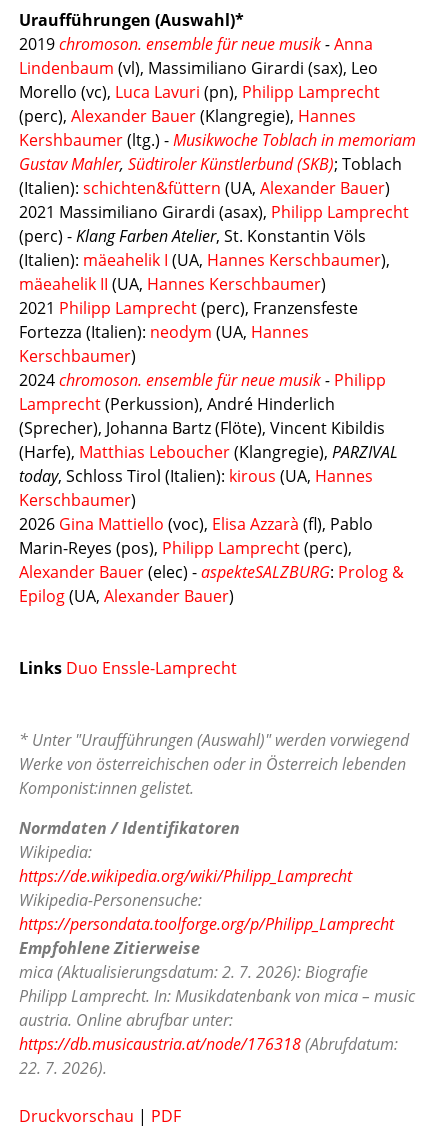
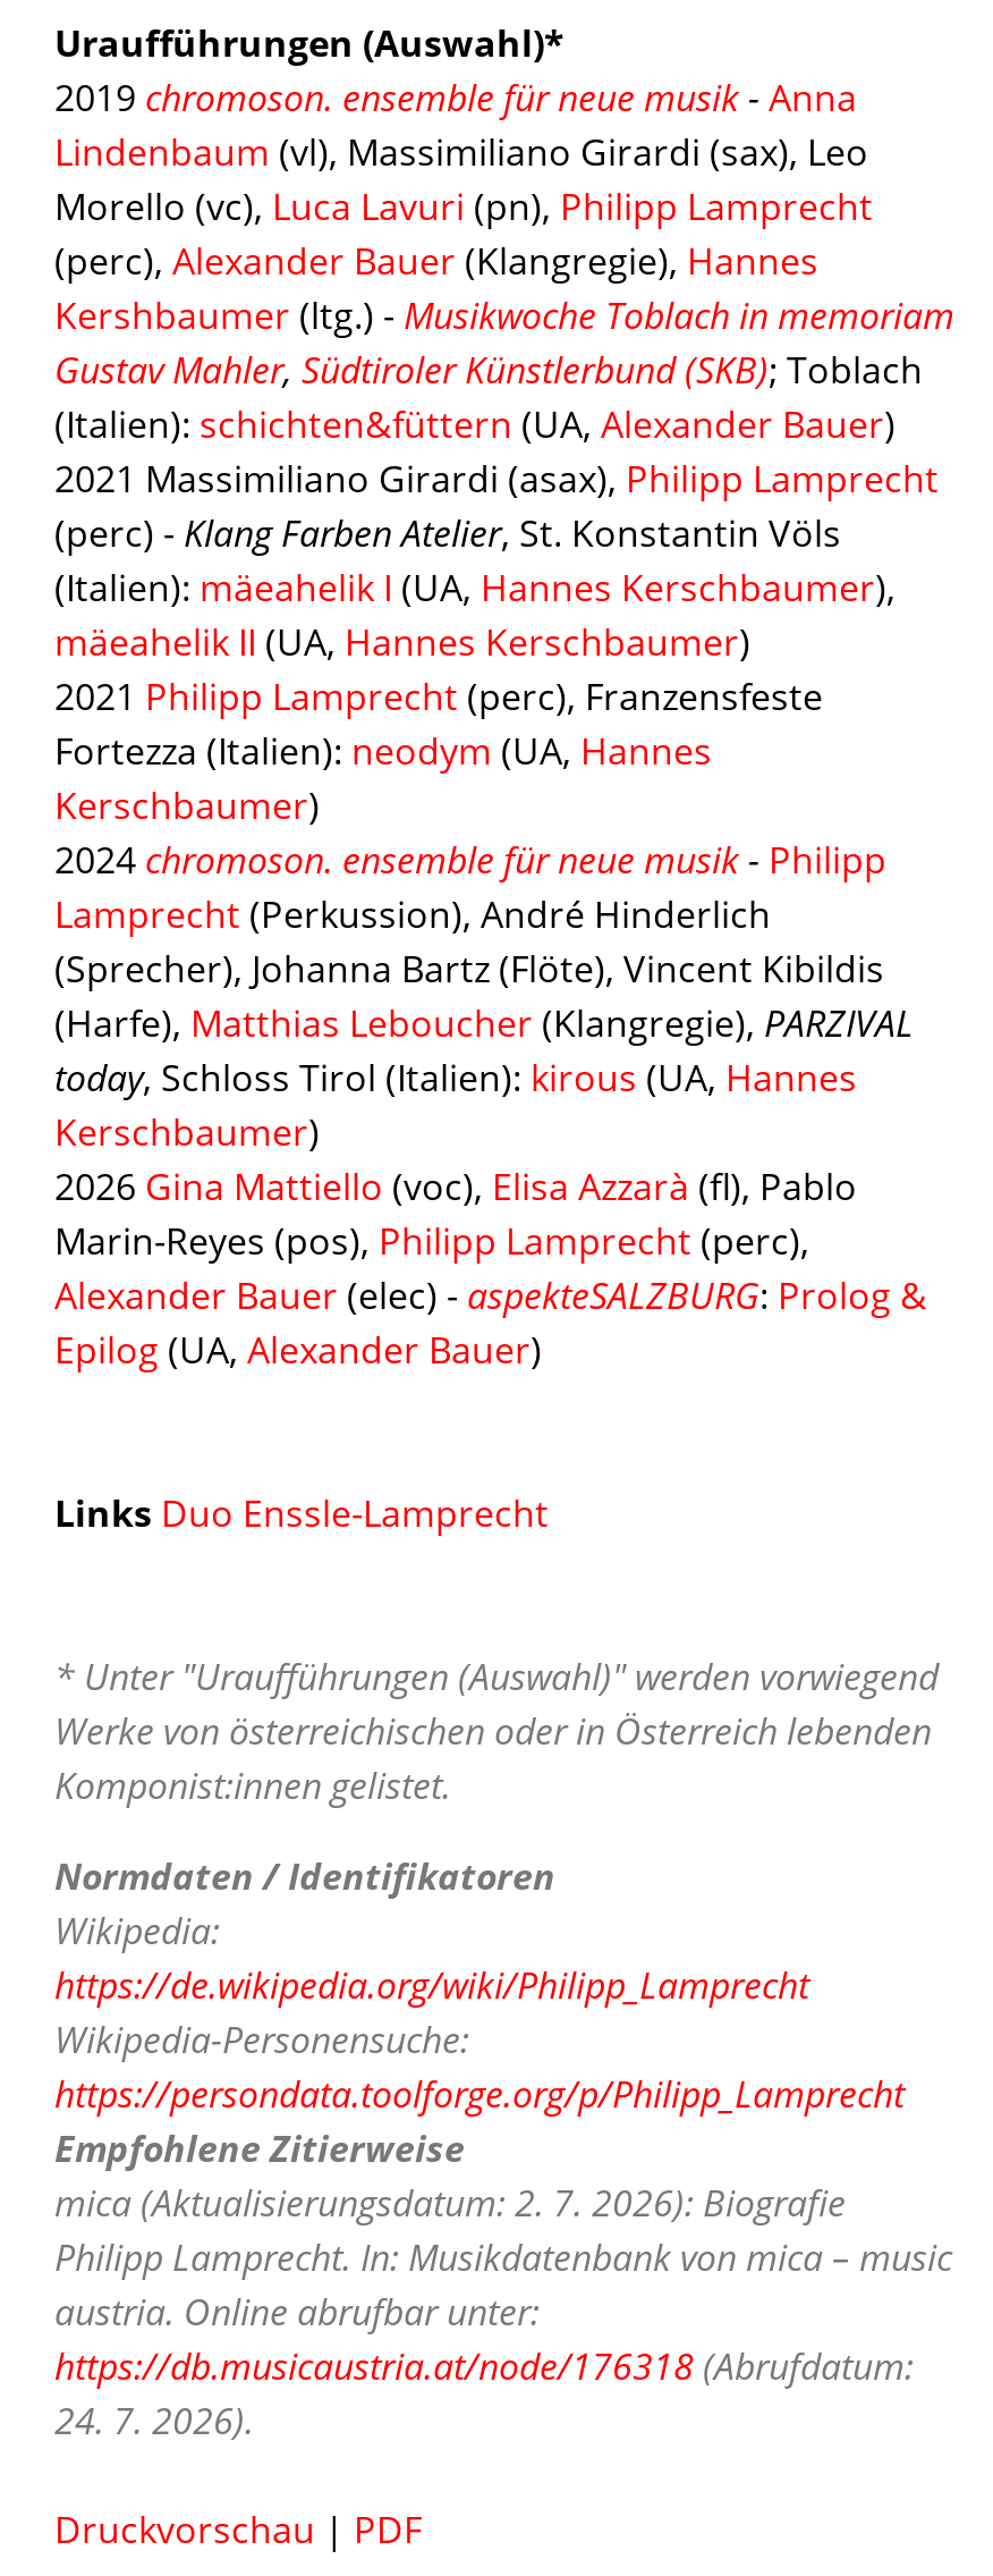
- 22. 7. 2026).
+ 24. 7. 2026).
